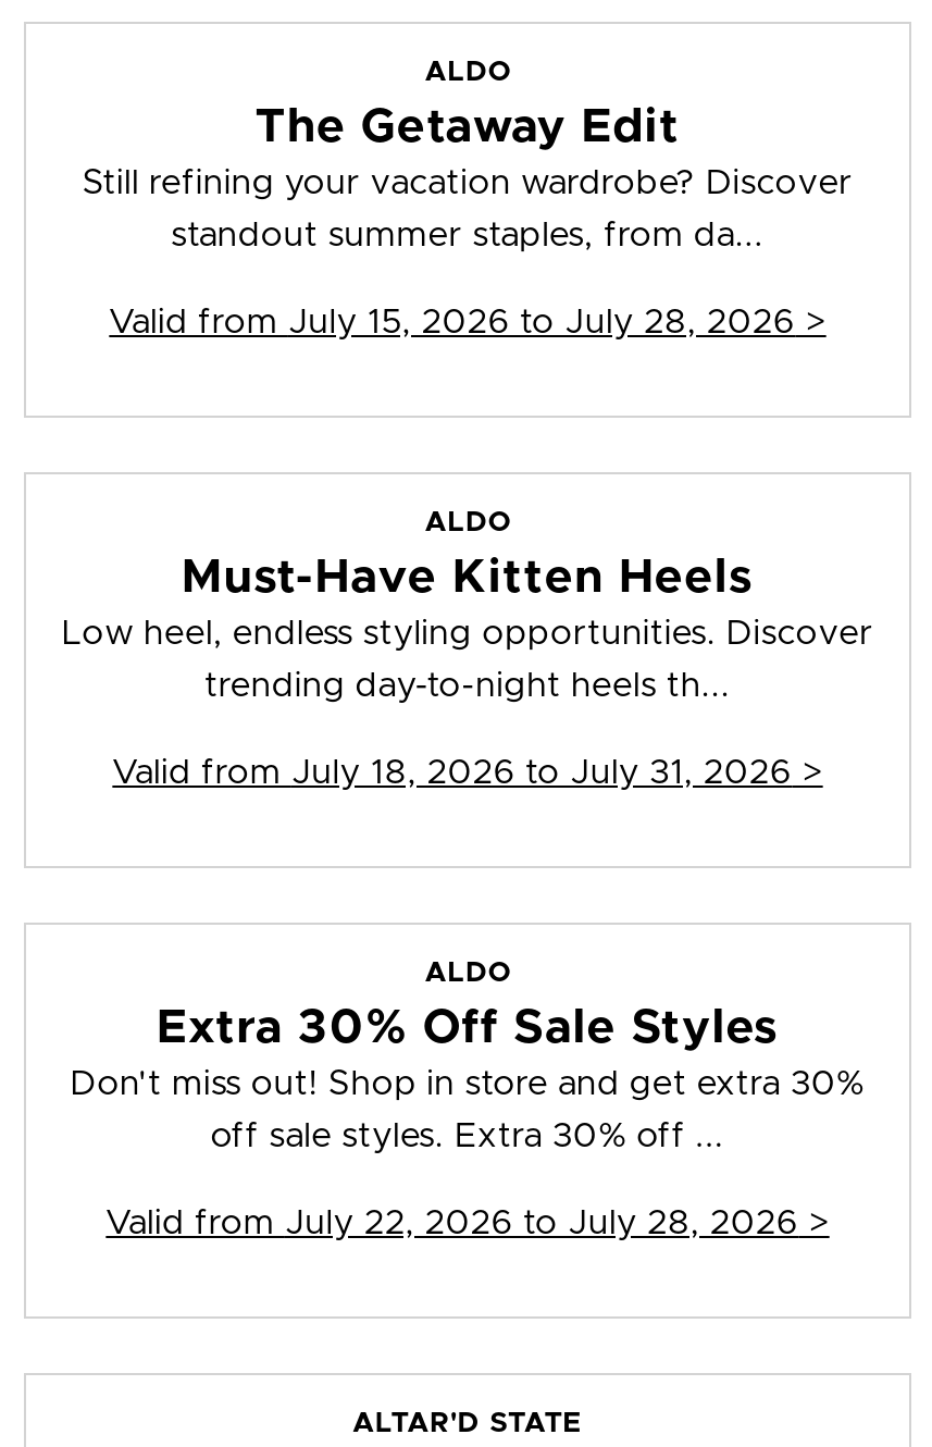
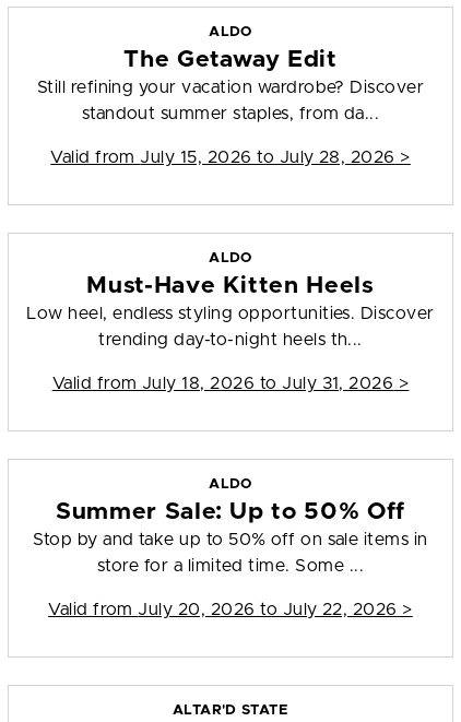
- Extra 30% Off Sale Styles
- Don't miss out! Shop in store and get extra 30%
+ Summer Sale: Up to 50% Off
+ Stop by and take up to 50% off on sale items in

- off sale styles. Extra 30% off ...
+ store for a limited time. Some ...

- Valid from July 22, 2026 to July 28, 2026 >
+ Valid from July 20, 2026 to July 22, 2026 >
